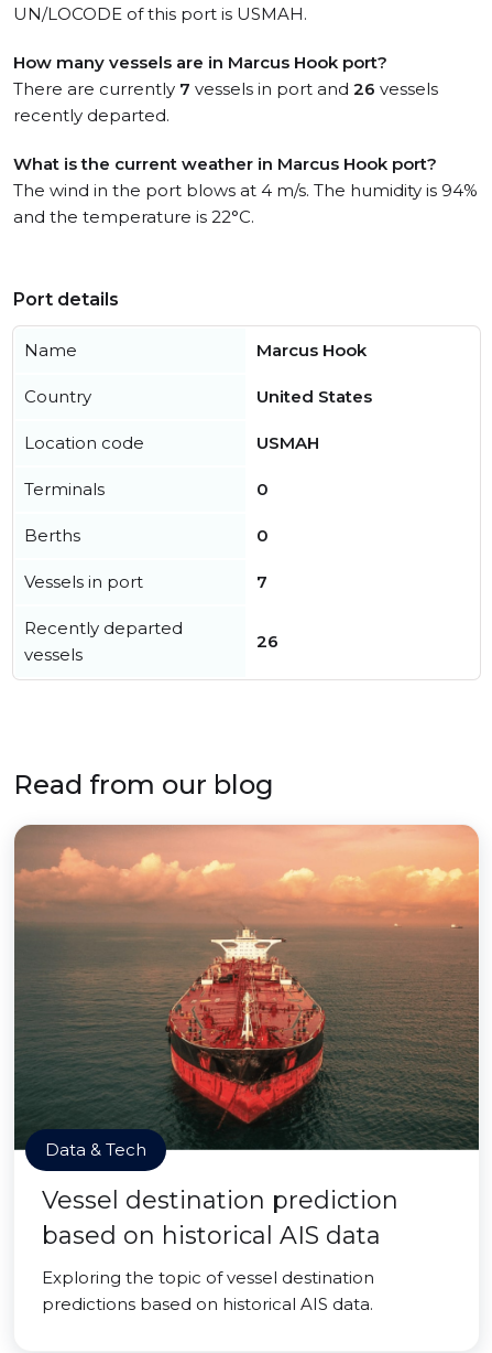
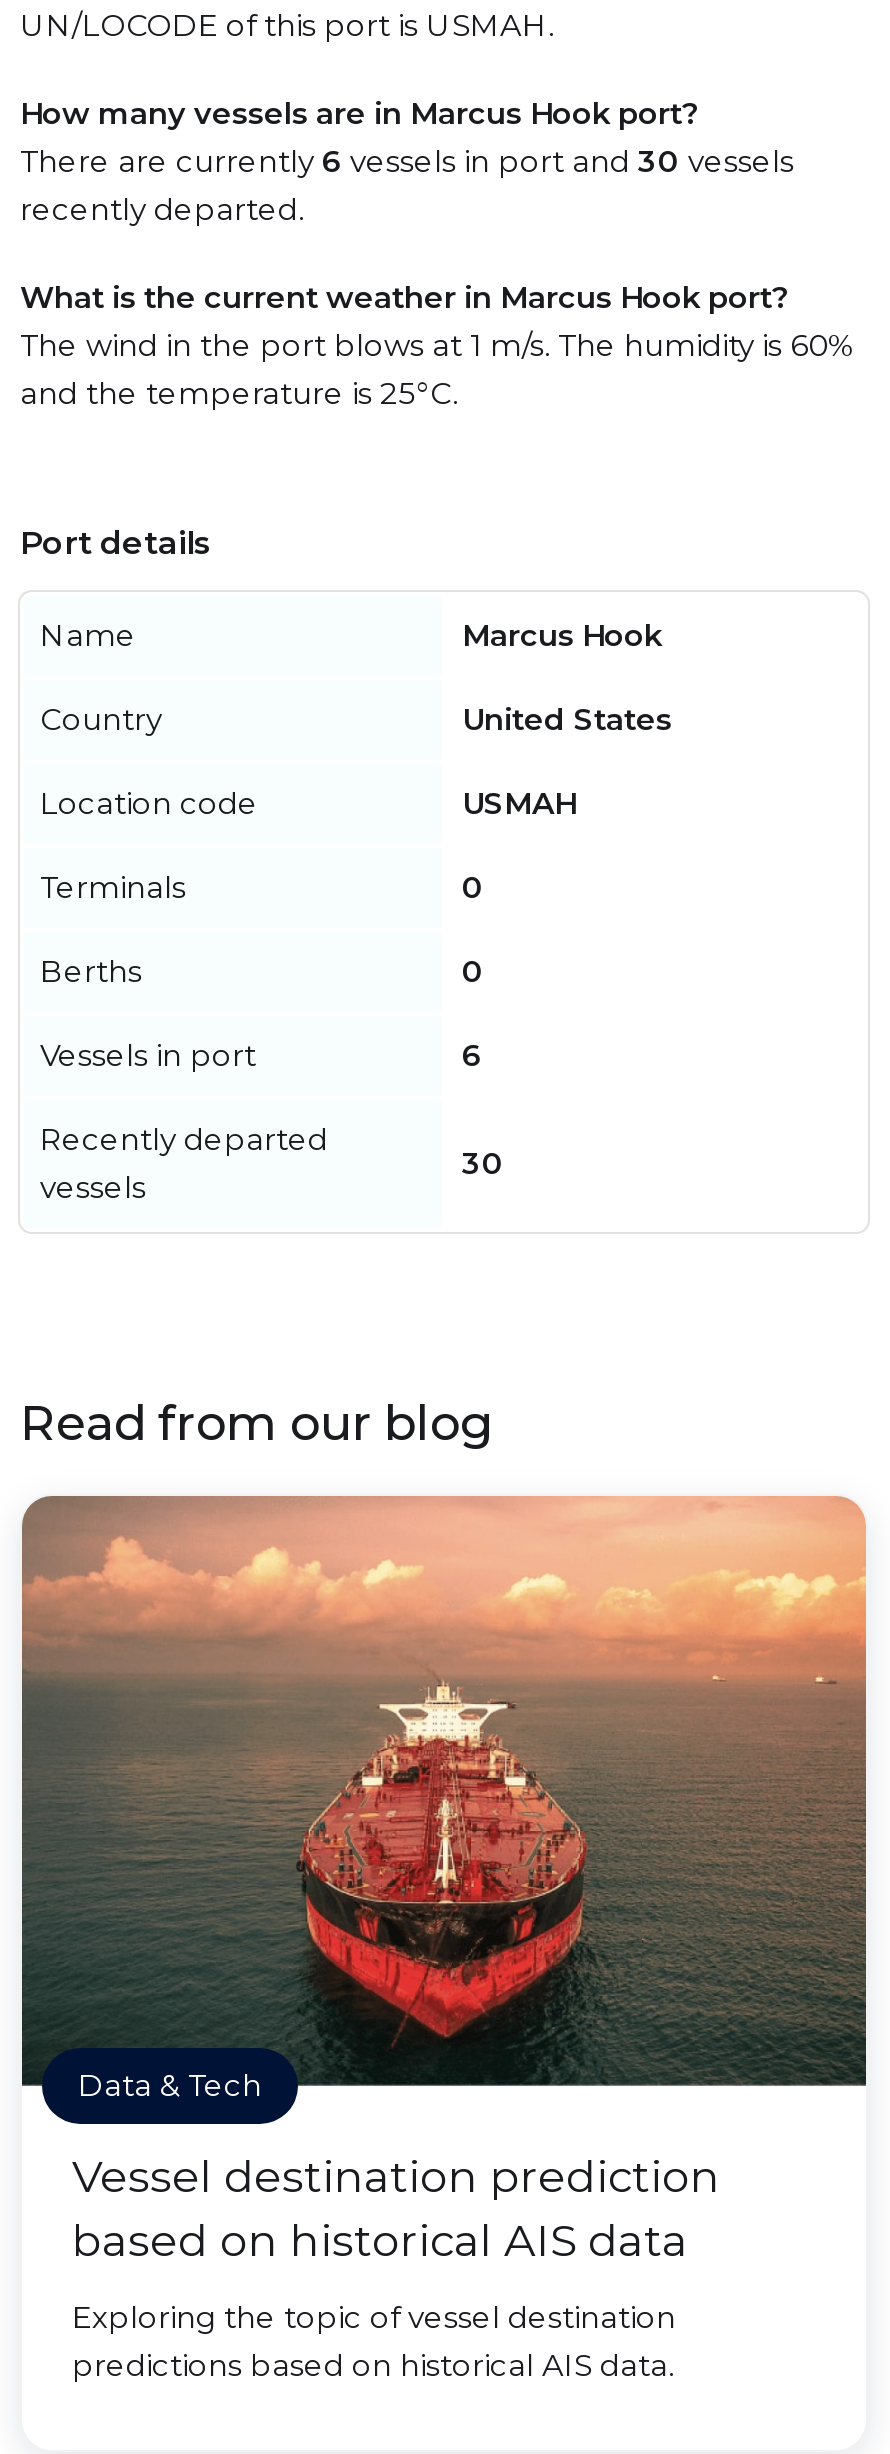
- There are currently 7 vessels in port and 26 vessels
+ There are currently 6 vessels in port and 30 vessels

- The wind in the port blows at 4 m/s. The humidity is 94%
- and the temperature is 22°C.
+ The wind in the port blows at 1 m/s. The humidity is 60%
+ and the temperature is 25°C.

- 7
+ 6

- 26
+ 30
